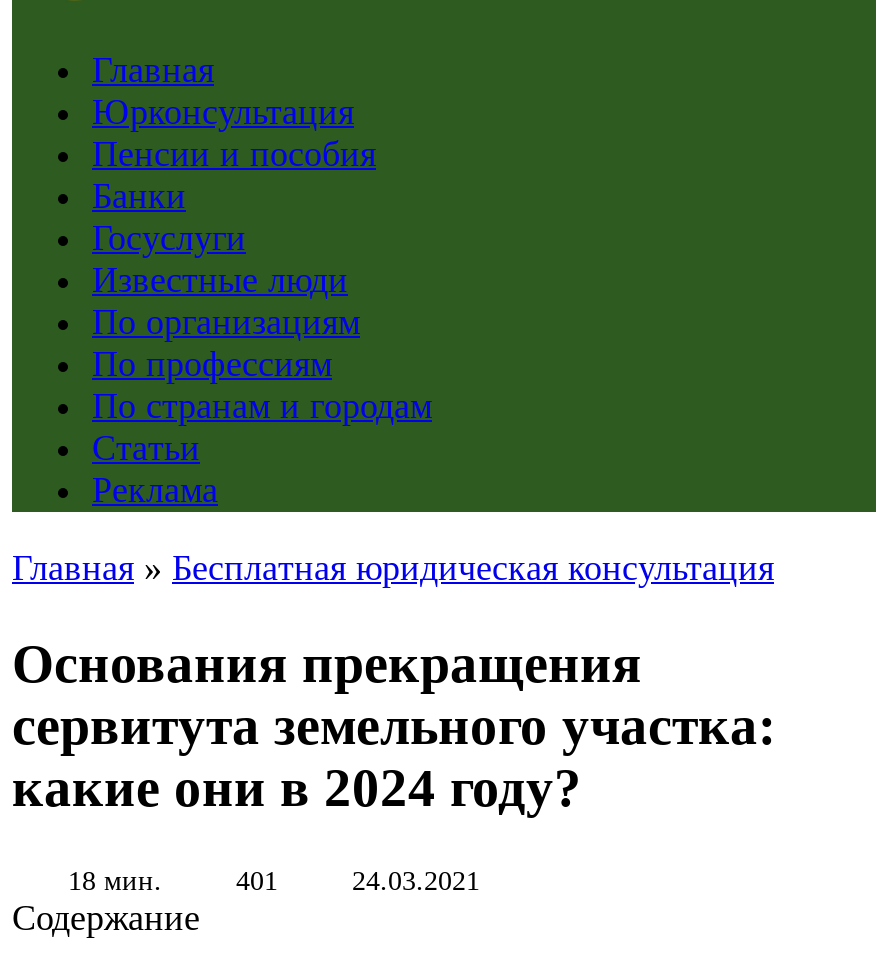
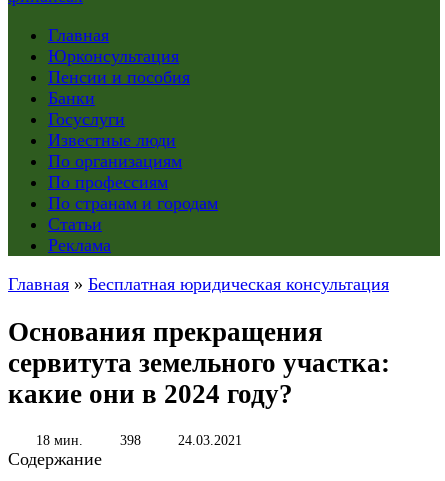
- 401
+ 398
